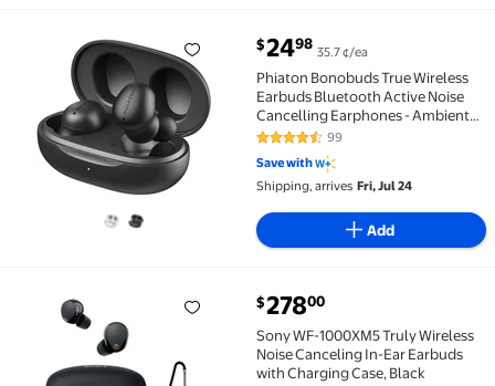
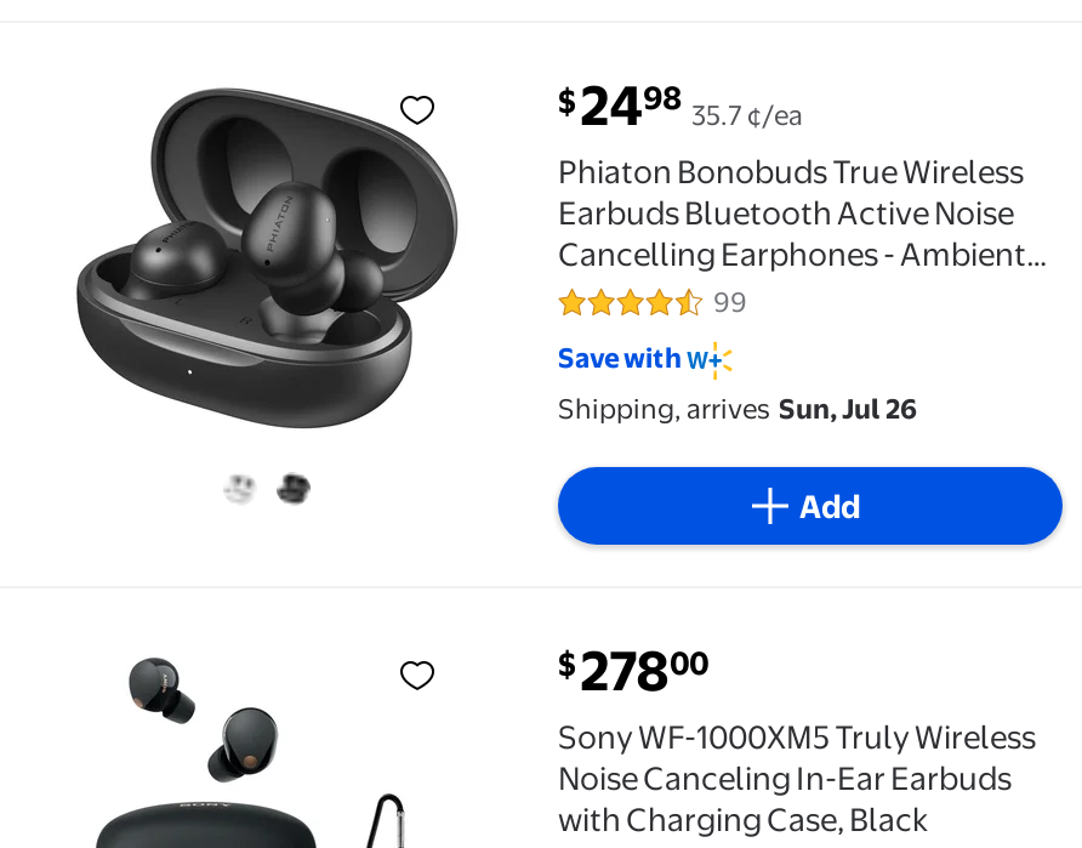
- Shipping, arrives Fri, Jul 24
+ Shipping, arrives Sun, Jul 26
